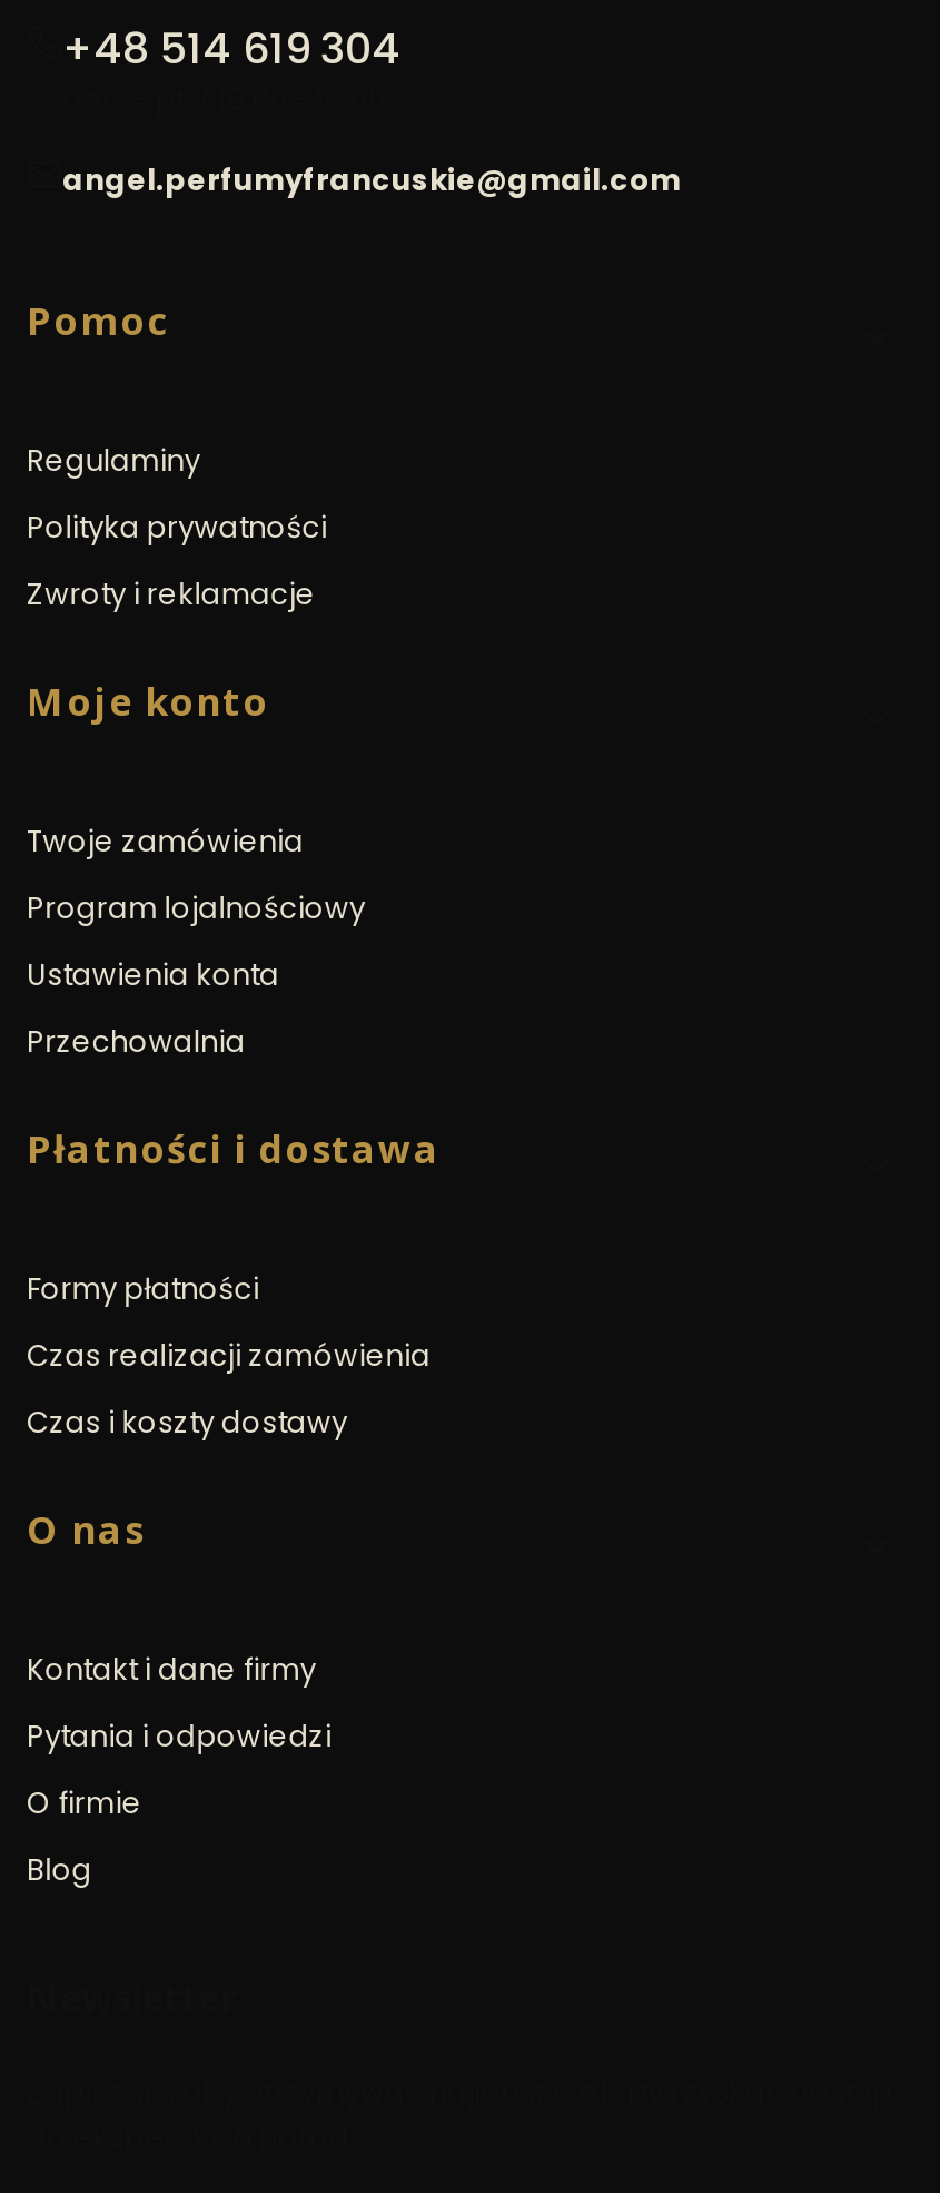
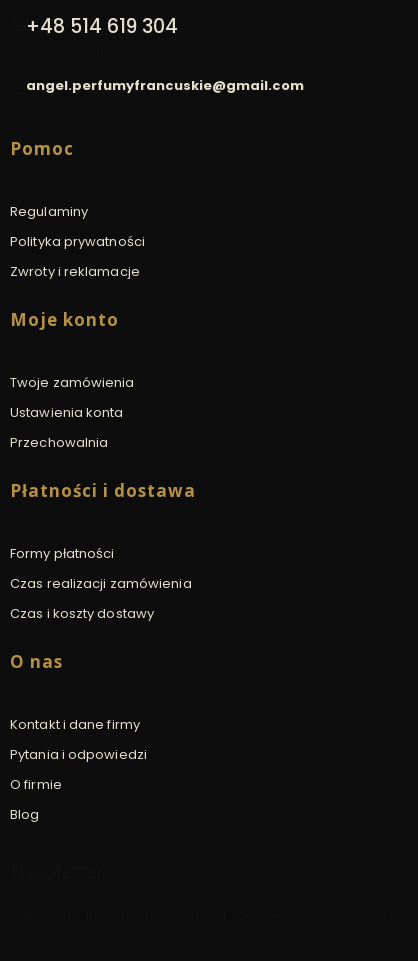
- Program lojalnościowy
